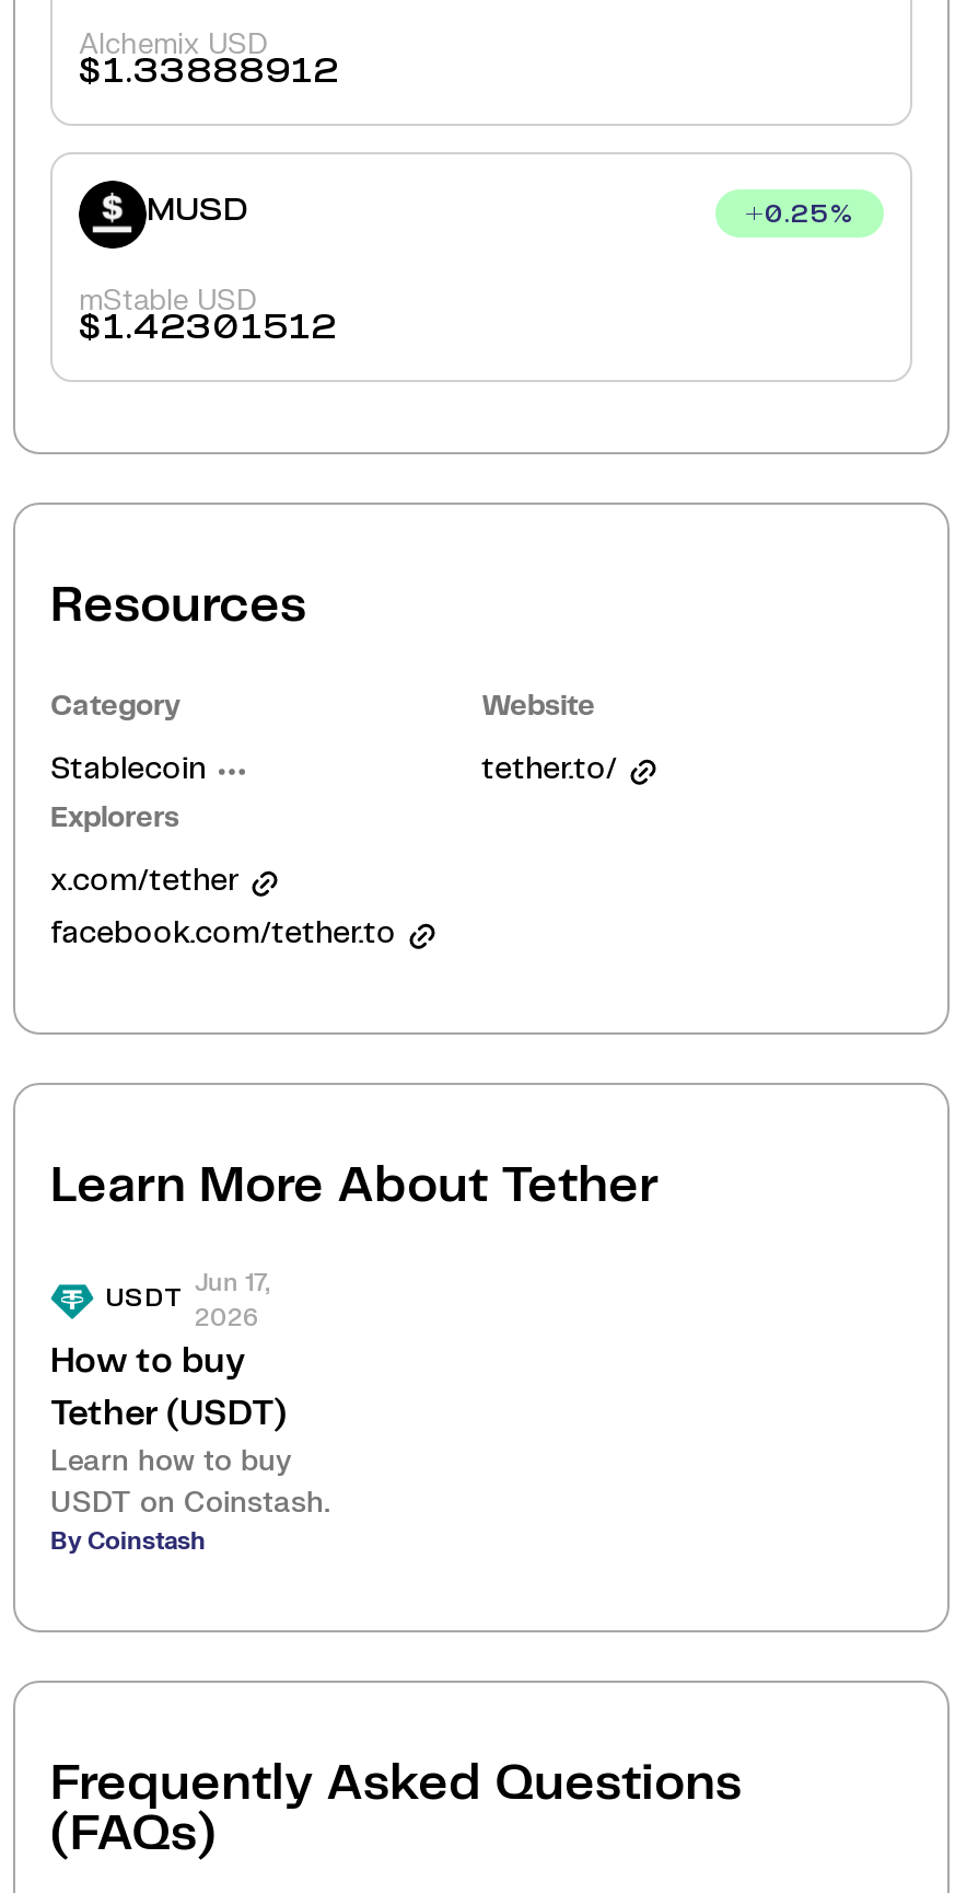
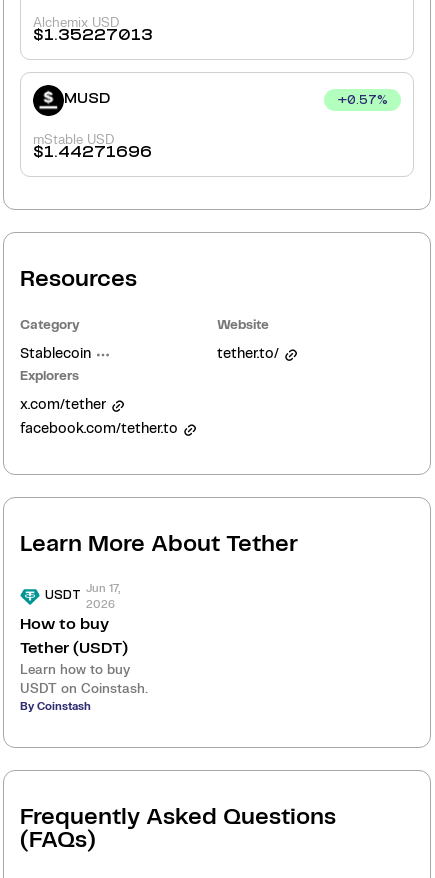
- $1.33888912
+ $1.35227013

- +0.25%
+ +0.57%

- $1.42301512
+ $1.44271696
